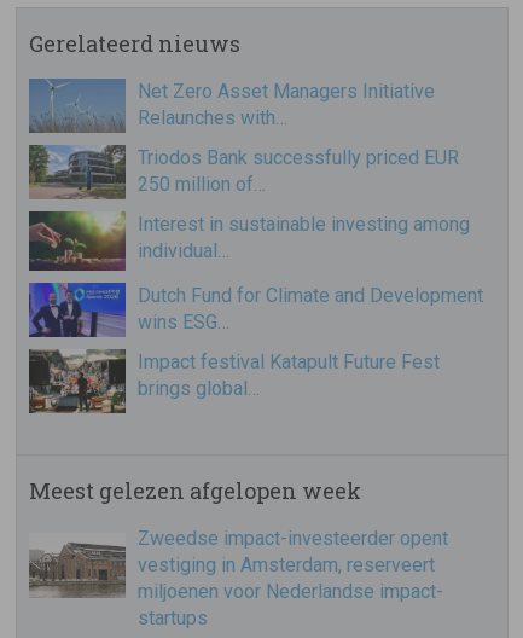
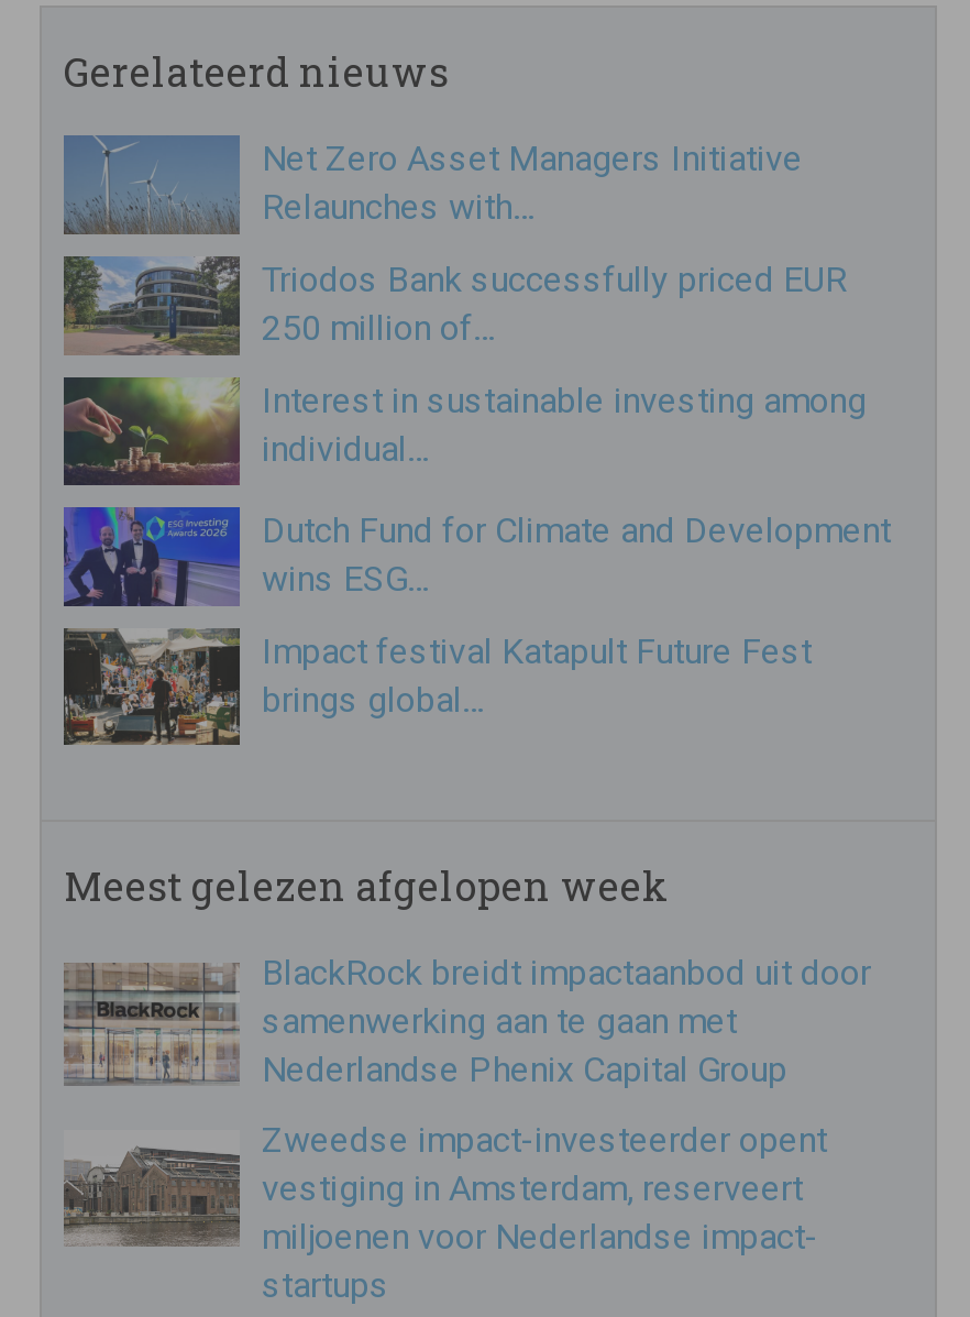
+ [image]
+ BlackRock breidt impactaanbod uit door
+ samenwerking aan te gaan met
+ Nederlandse Phenix Capital Group
